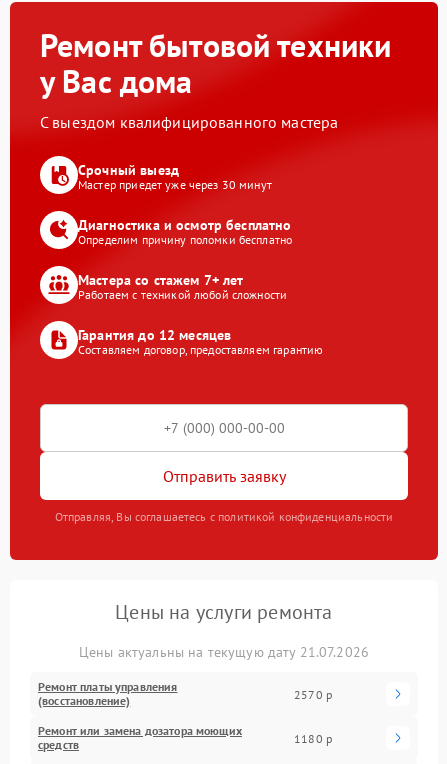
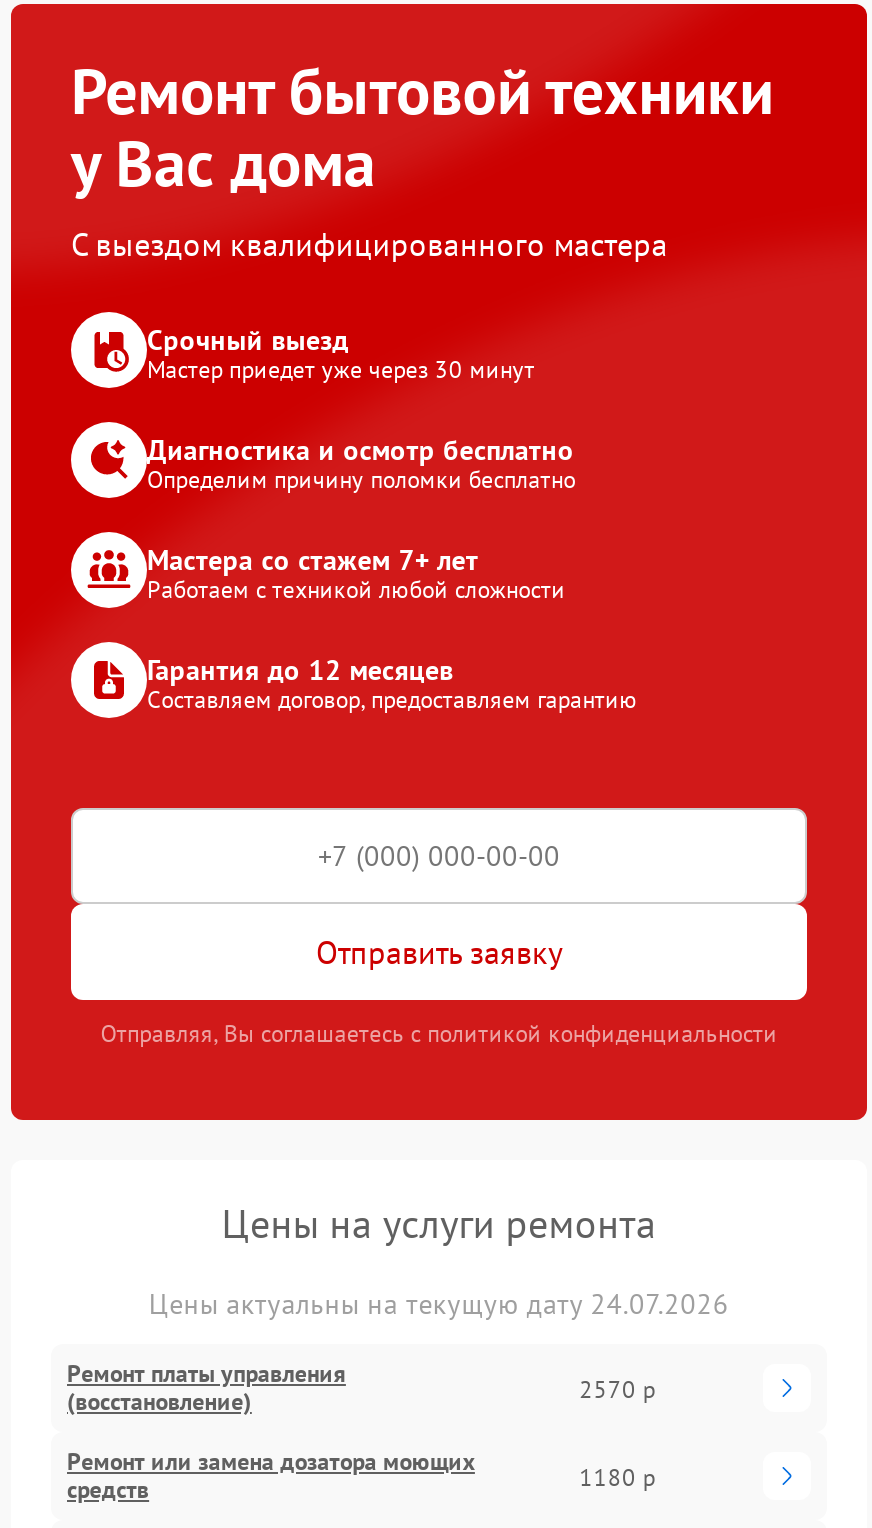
- Цены актуальны на текущую дату 21.07.2026
+ Цены актуальны на текущую дату 24.07.2026
